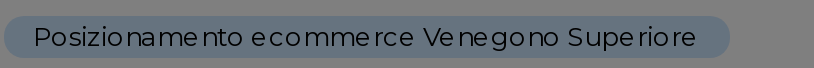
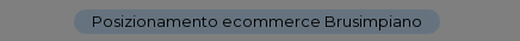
- Posizionamento ecommerce Venegono Superiore
+ Posizionamento ecommerce Brusimpiano
